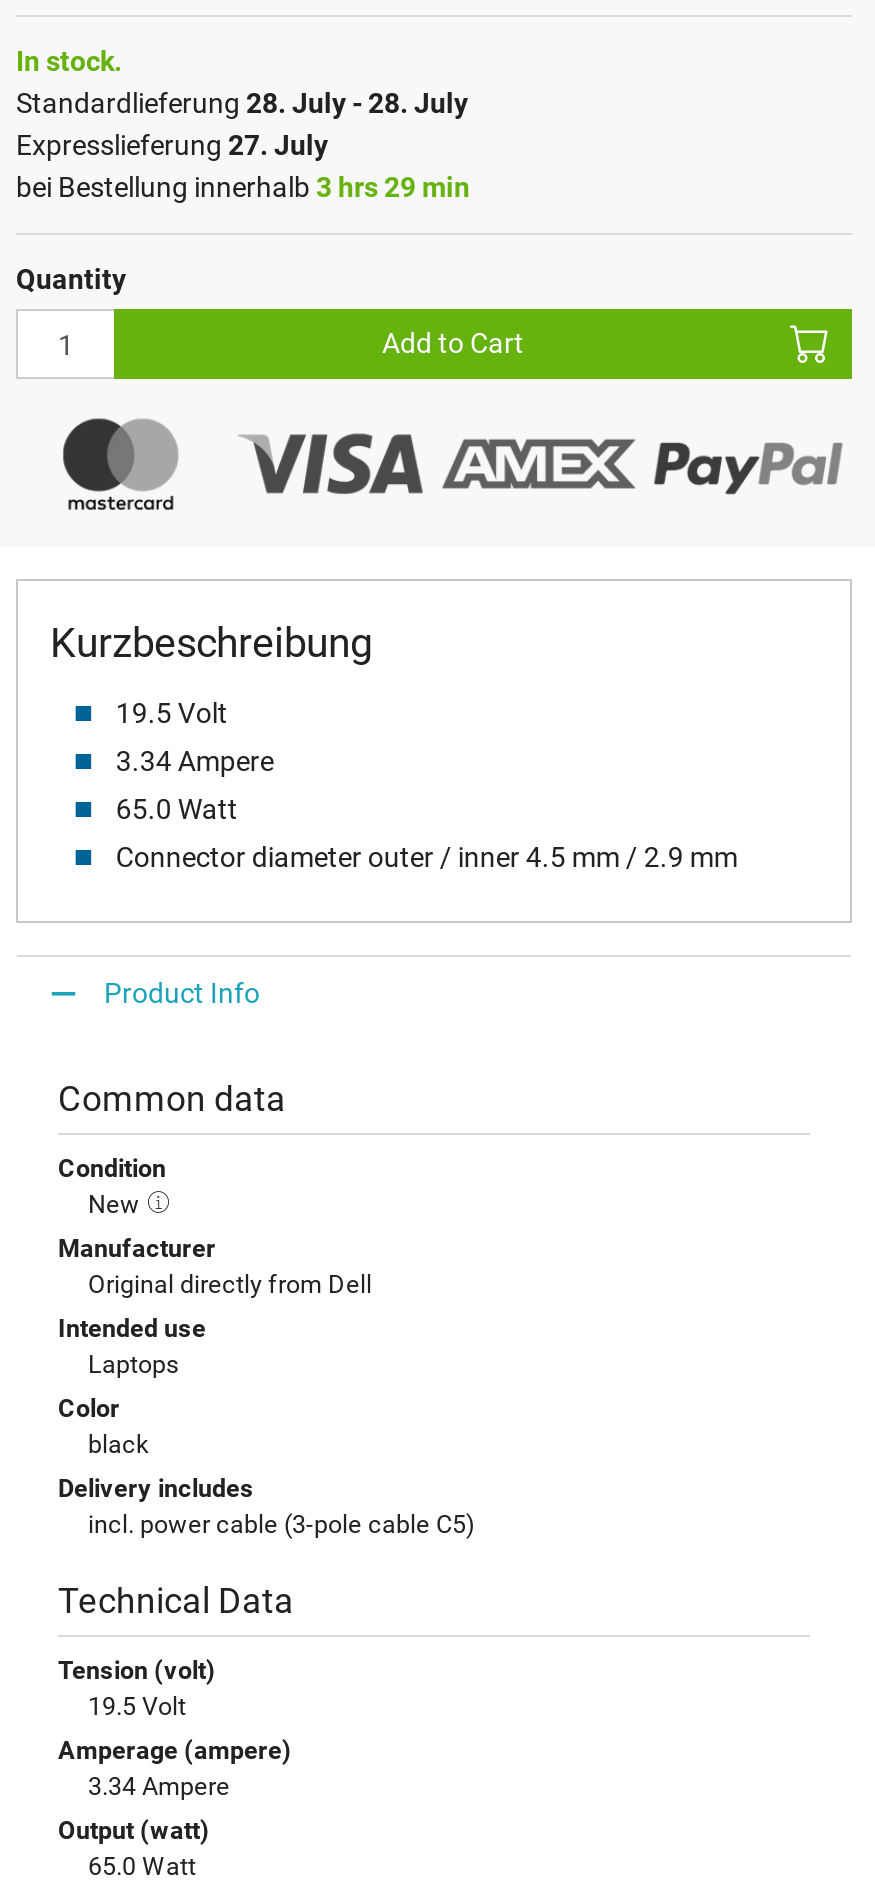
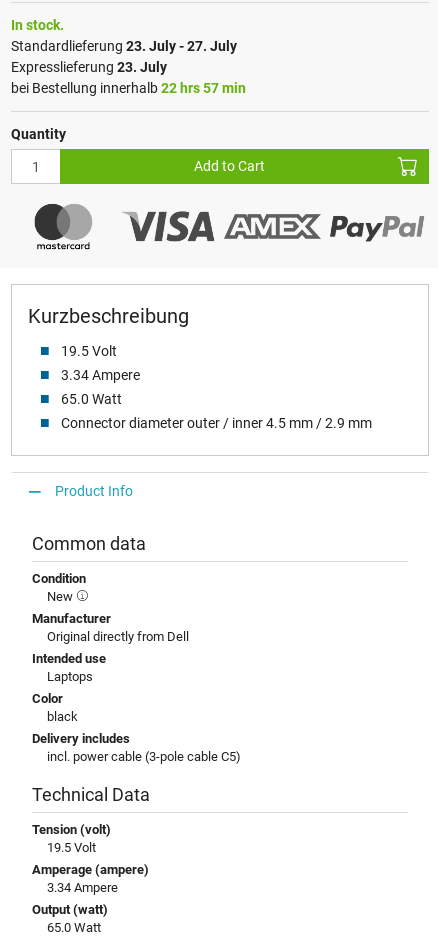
- Standardlieferung 28. July - 28. July
+ Standardlieferung 23. July - 27. July

- Expresslieferung 27. July
+ Expresslieferung 23. July

- bei Bestellung innerhalb 3 hrs 29 min
+ bei Bestellung innerhalb 22 hrs 57 min
